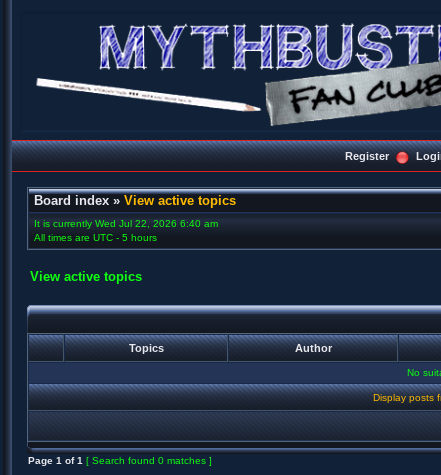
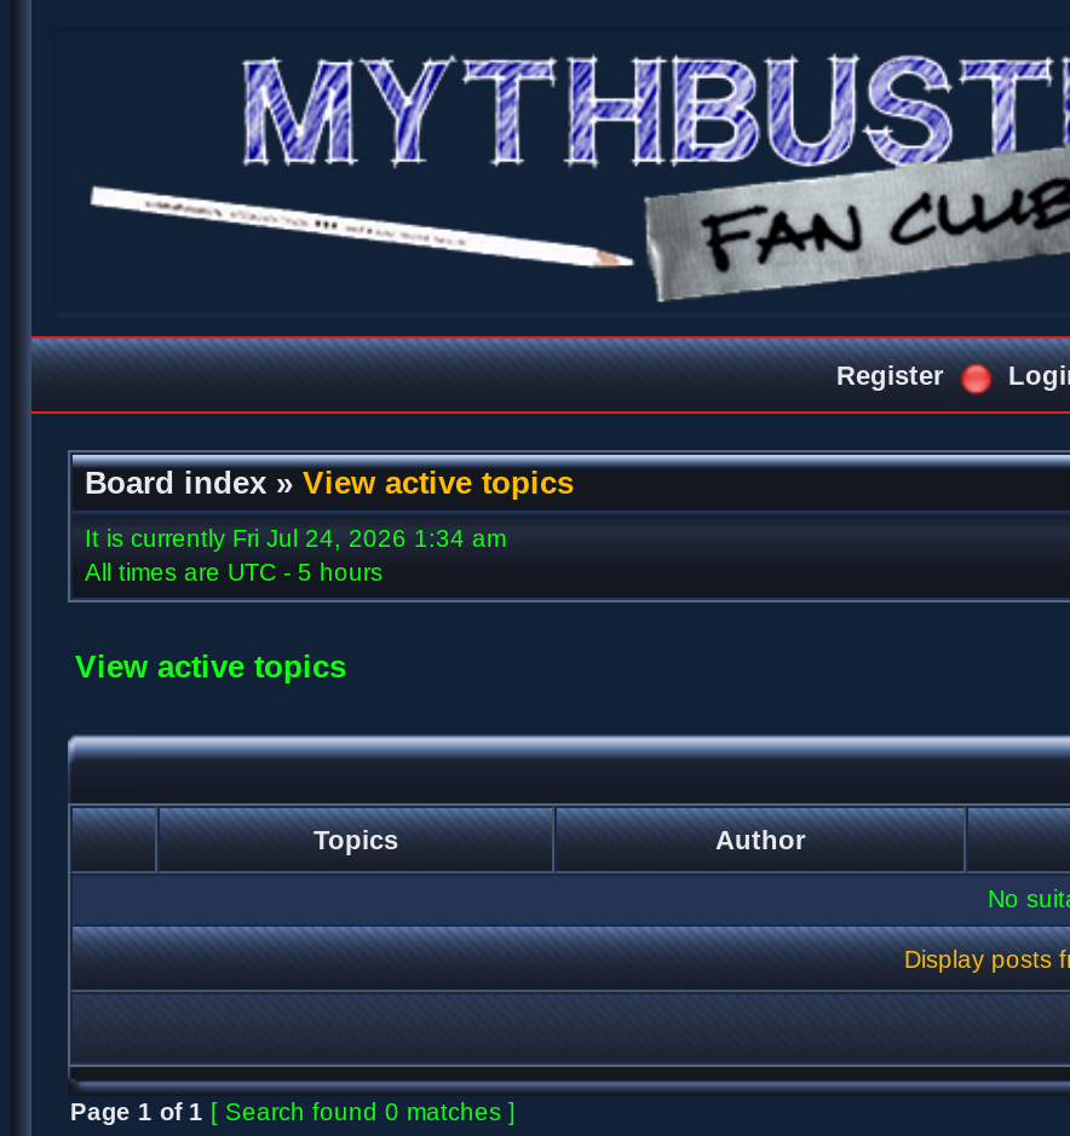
- It is currently Wed Jul 22, 2026 6:40 am
+ It is currently Fri Jul 24, 2026 1:34 am
